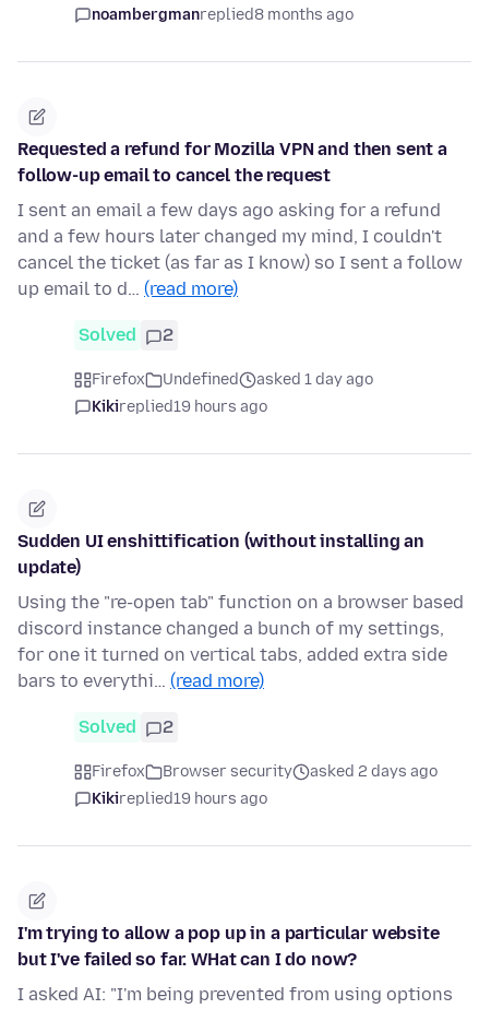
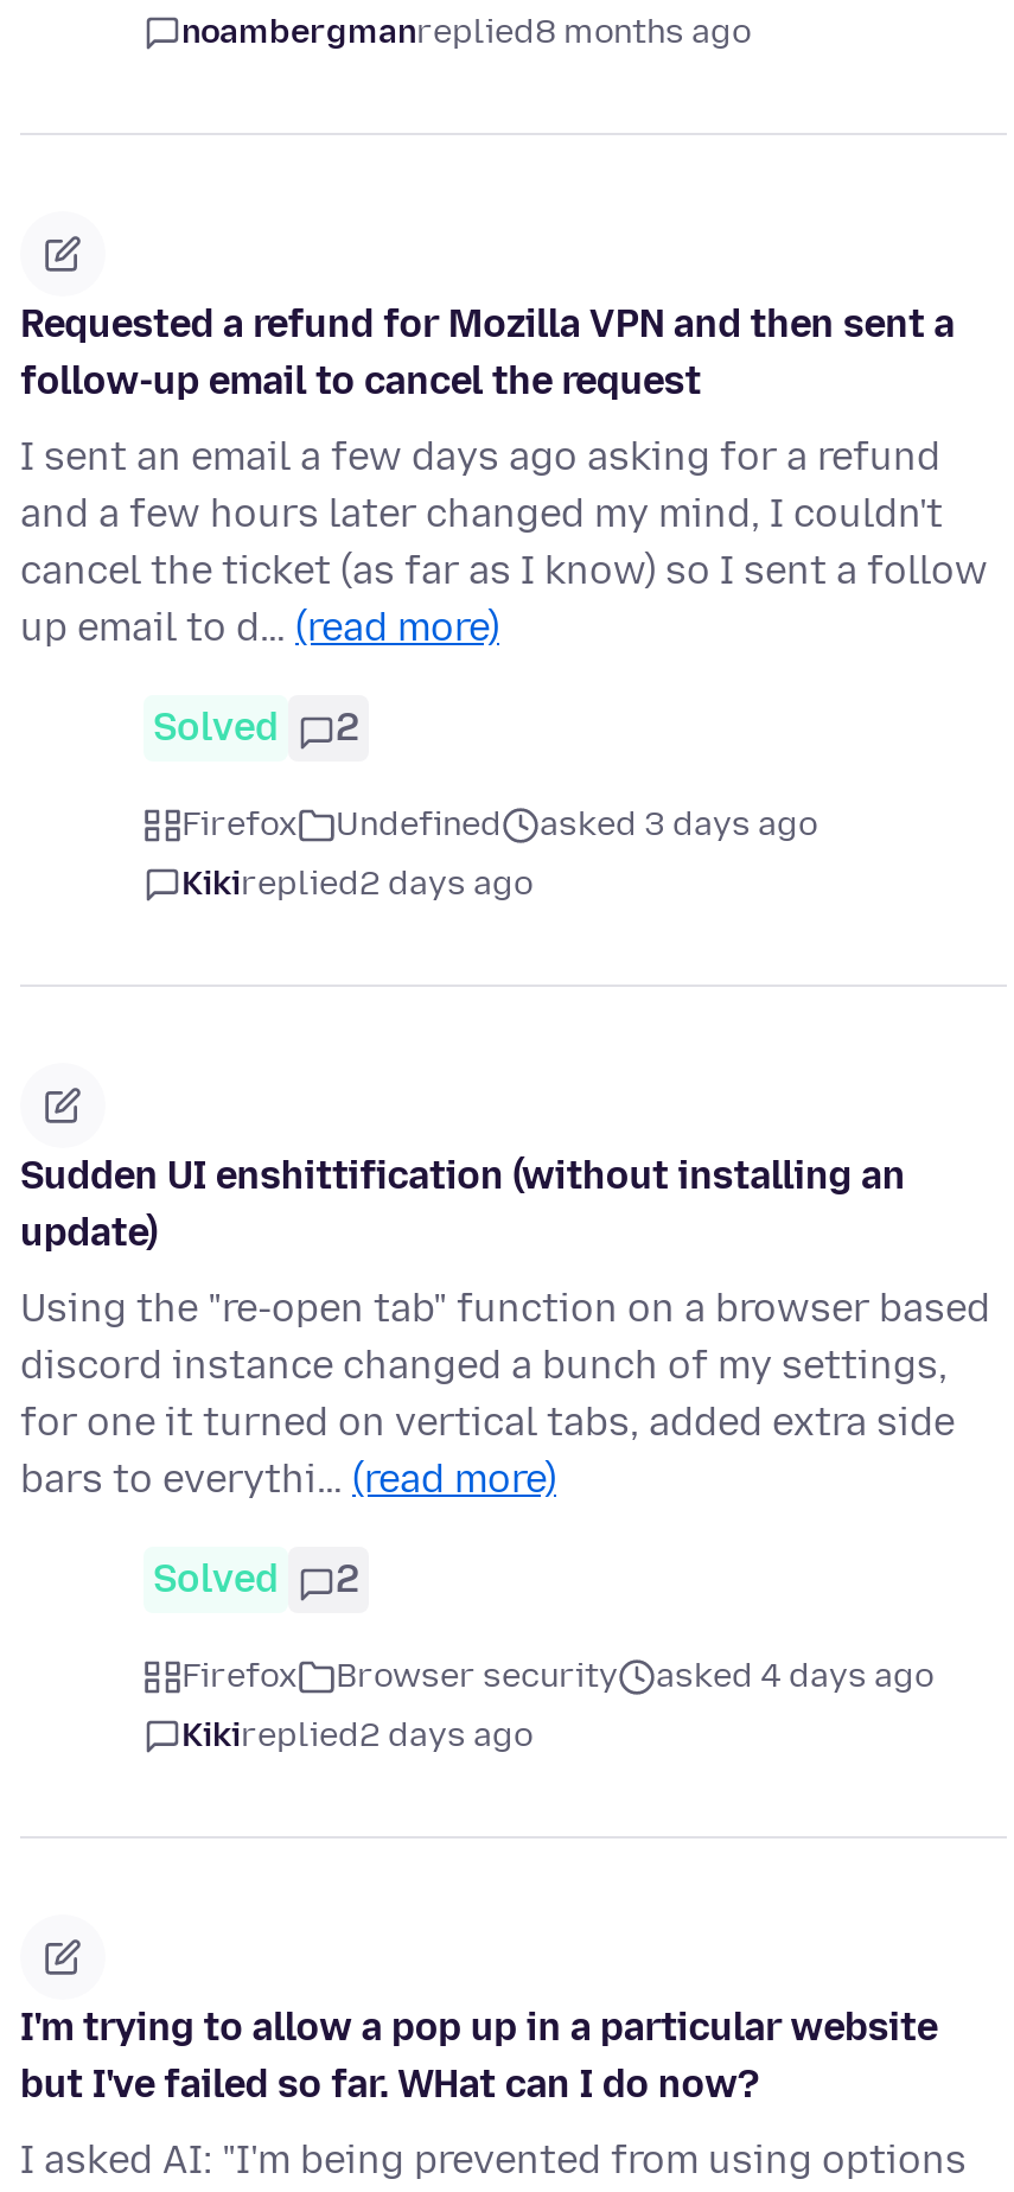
- asked 1 day ago
+ asked 3 days ago

- Kikireplied19 hours ago
+ Kikireplied2 days ago

- asked 2 days ago
+ asked 4 days ago

- Kikireplied19 hours ago
+ Kikireplied2 days ago
